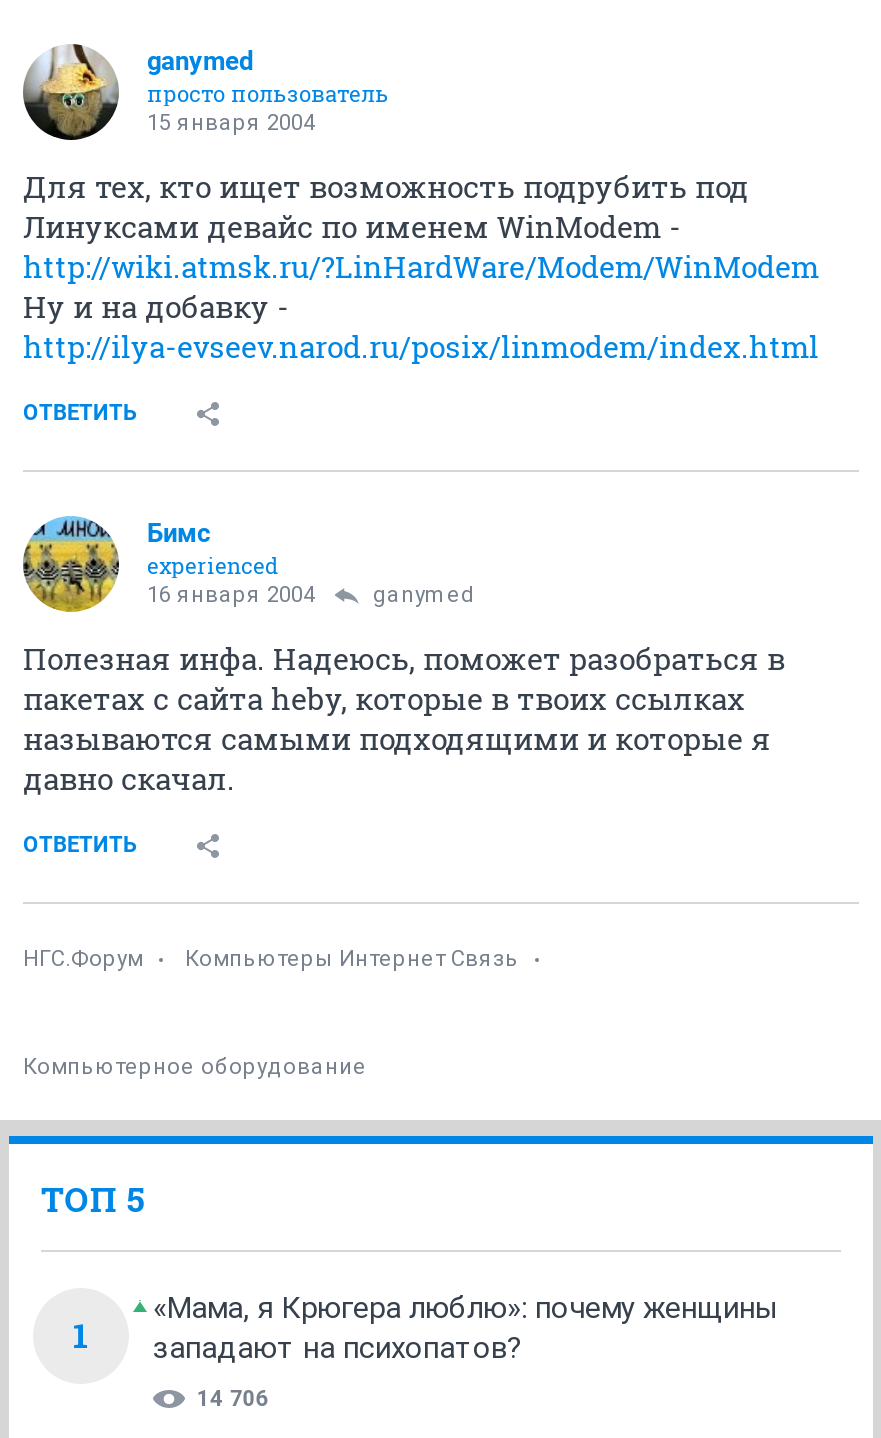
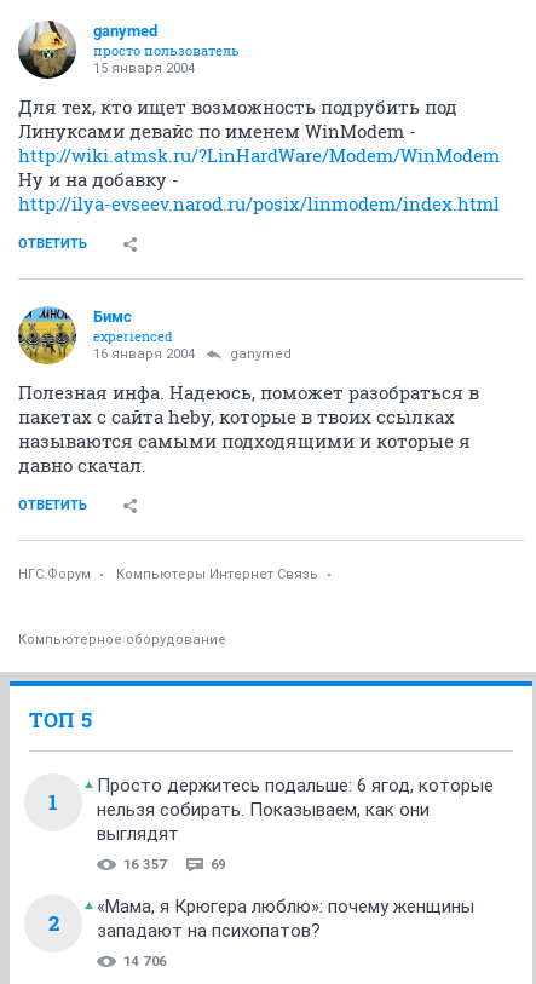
+ Просто держитесь подальше: 6 ягод, которые
+ нельзя собирать. Показываем, как они
+ выглядят
+ 16 357
+ 69
+ 2
